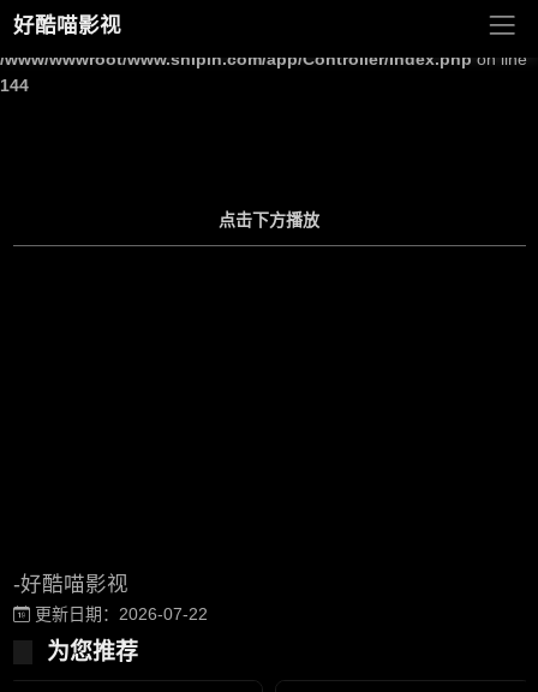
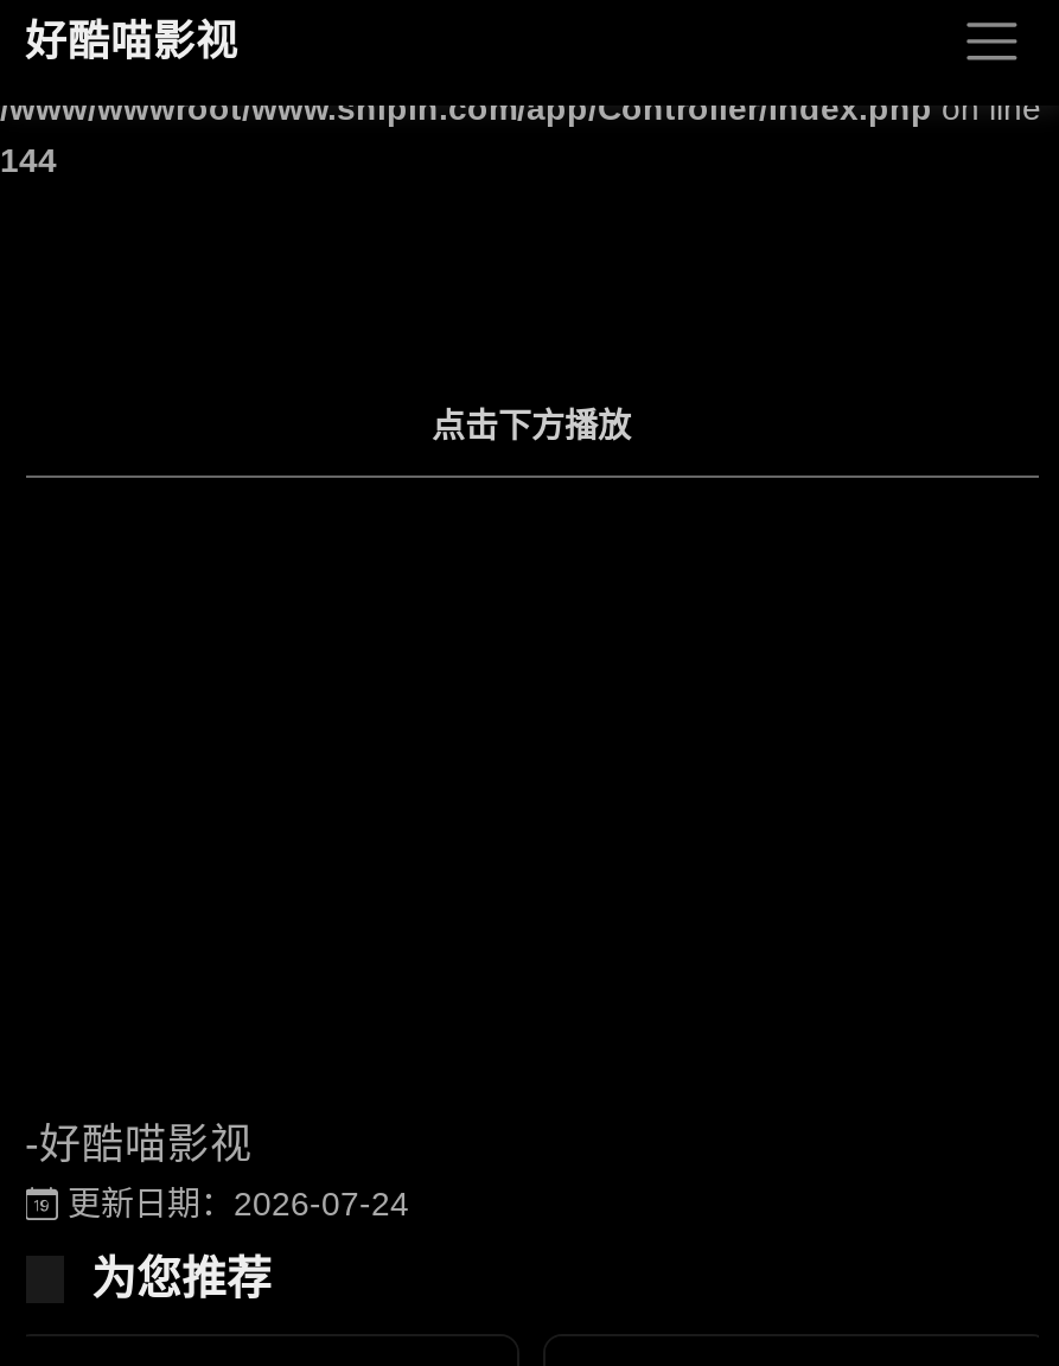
- 更新日期：2026-07-22
+ 更新日期：2026-07-24
